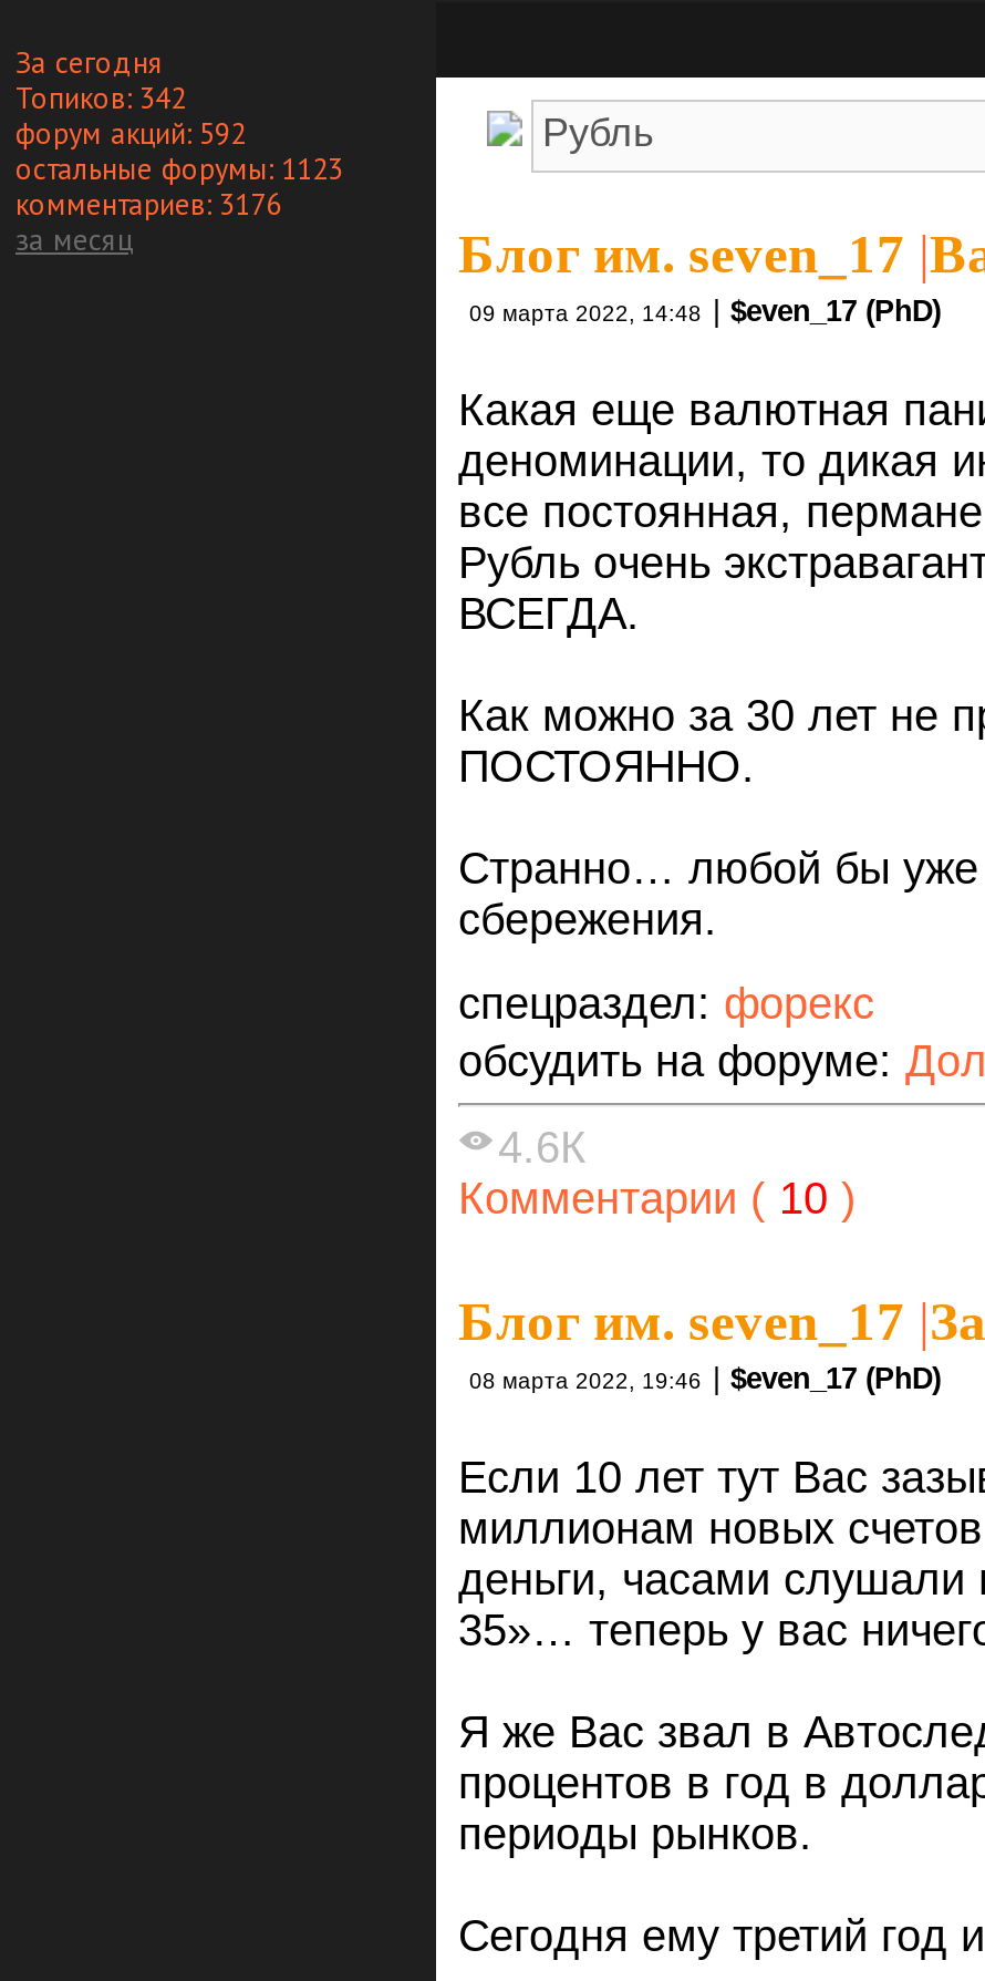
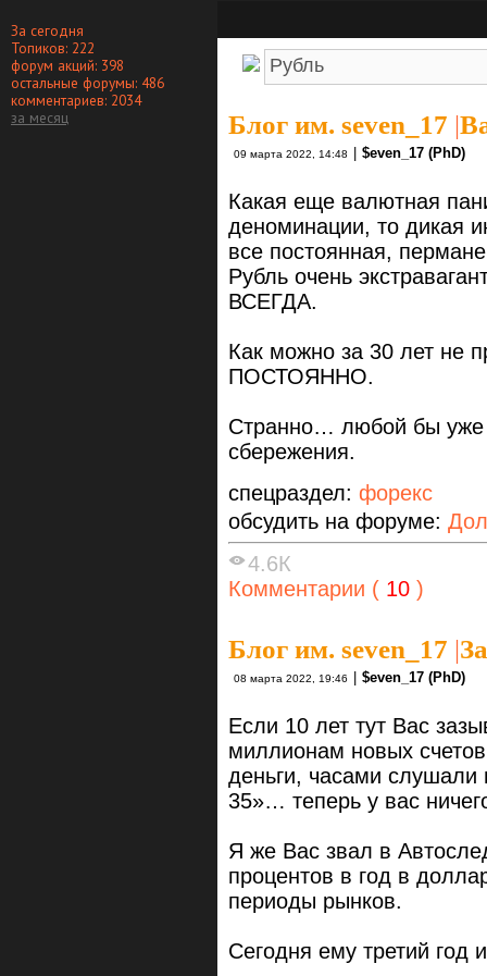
- Топиков: 342
+ Топиков: 222

- форум акций: 592
+ форум акций: 398

- остальные форумы: 1123
+ остальные форумы: 486

- комментариев: 3176
+ комментариев: 2034
